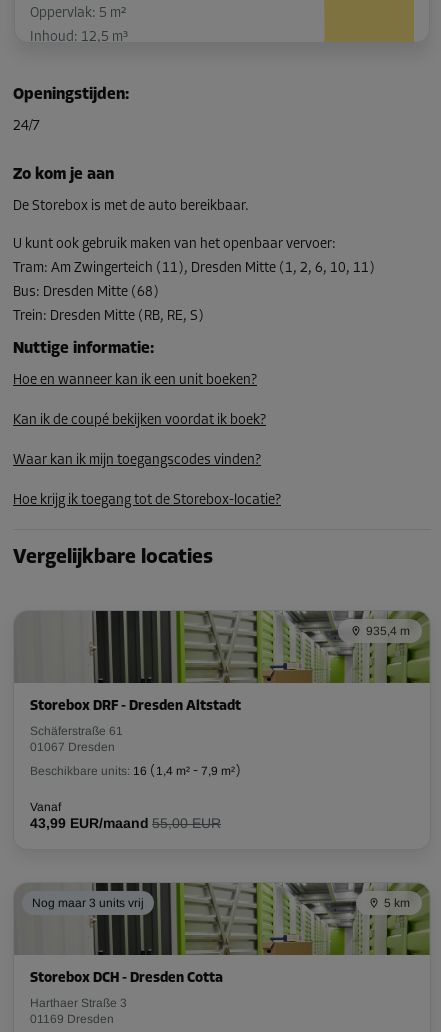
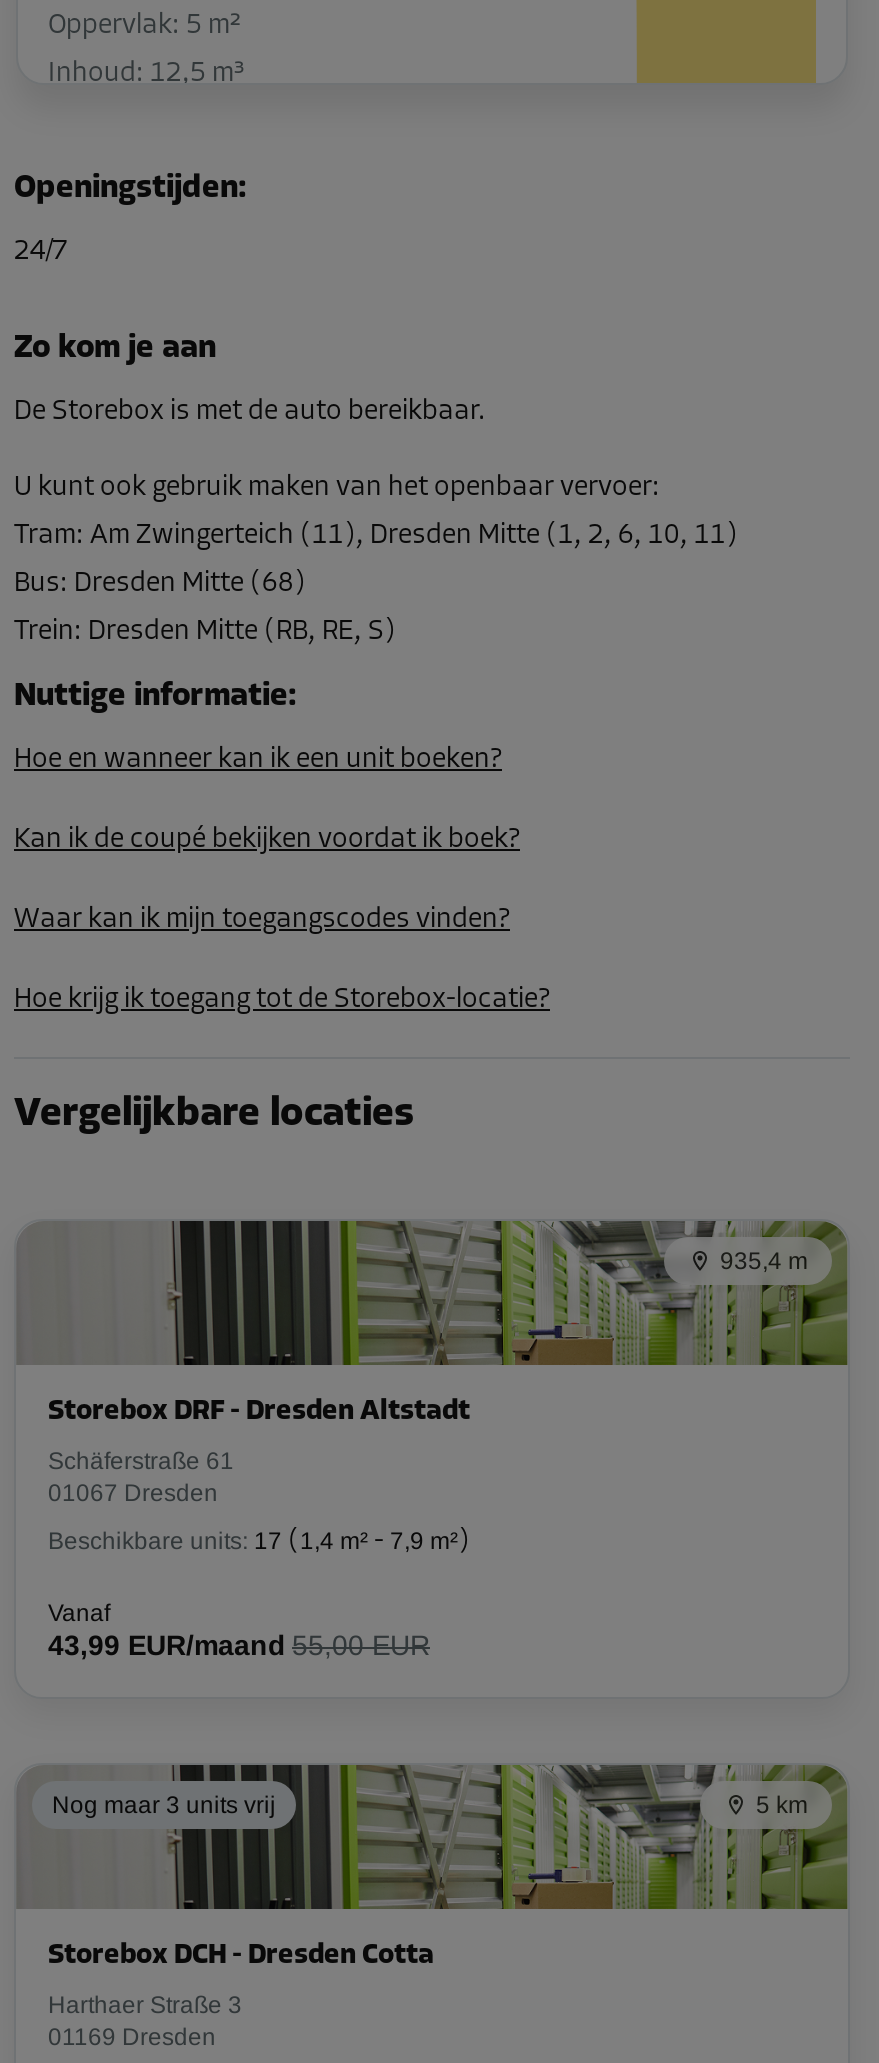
- Beschikbare units: 16 (1,4 m² - 7,9 m²)
+ Beschikbare units: 17 (1,4 m² - 7,9 m²)
